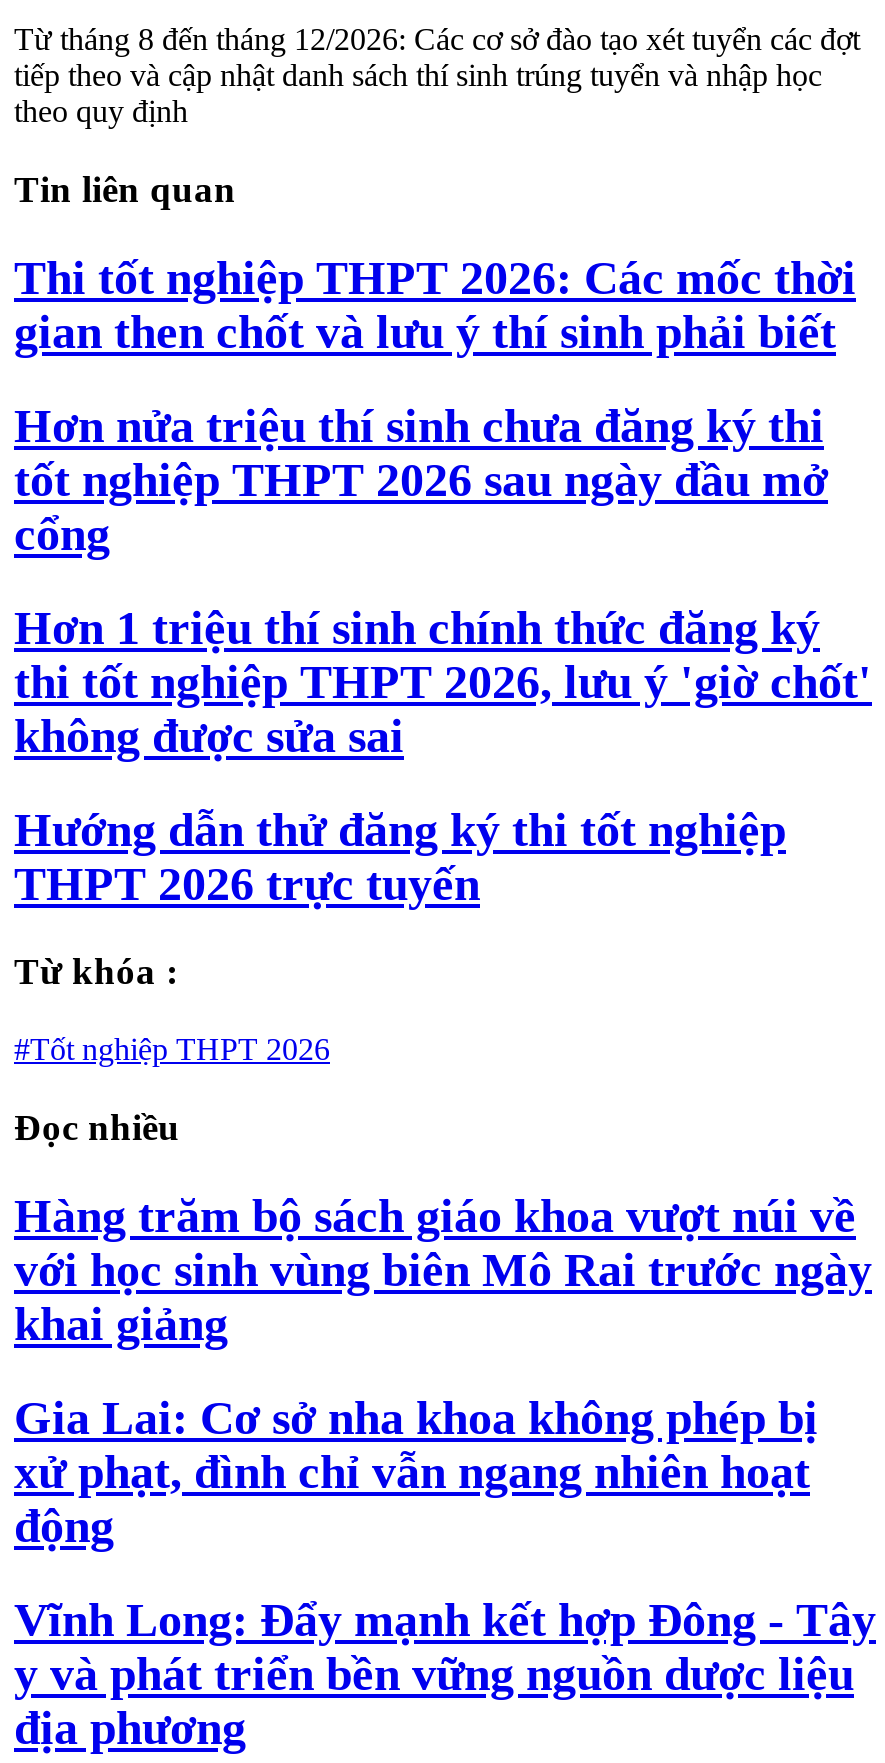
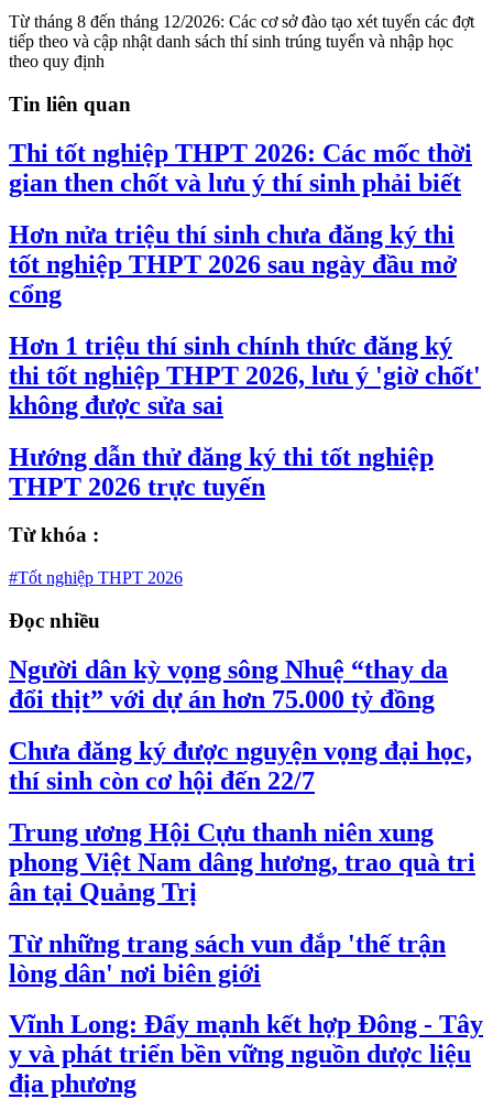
- Hàng trăm bộ sách giáo khoa vượt núi về
- với học sinh vùng biên Mô Rai trước ngày
- khai giảng
- Gia Lai: Cơ sở nha khoa không phép bị
- xử phạt, đình chỉ vẫn ngang nhiên hoạt
- động
+ Người dân kỳ vọng sông Nhuệ “thay da
+ đổi thịt” với dự án hơn 75.000 tỷ đồng
+ Chưa đăng ký được nguyện vọng đại học,
+ thí sinh còn cơ hội đến 22/7
+ Trung ương Hội Cựu thanh niên xung
+ phong Việt Nam dâng hương, trao quà tri
+ ân tại Quảng Trị
+ Từ những trang sách vun đắp 'thế trận
+ lòng dân' nơi biên giới
